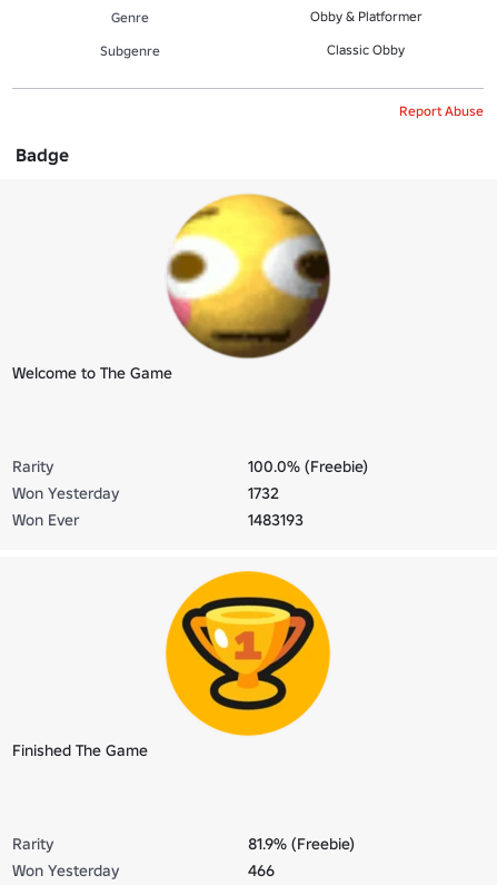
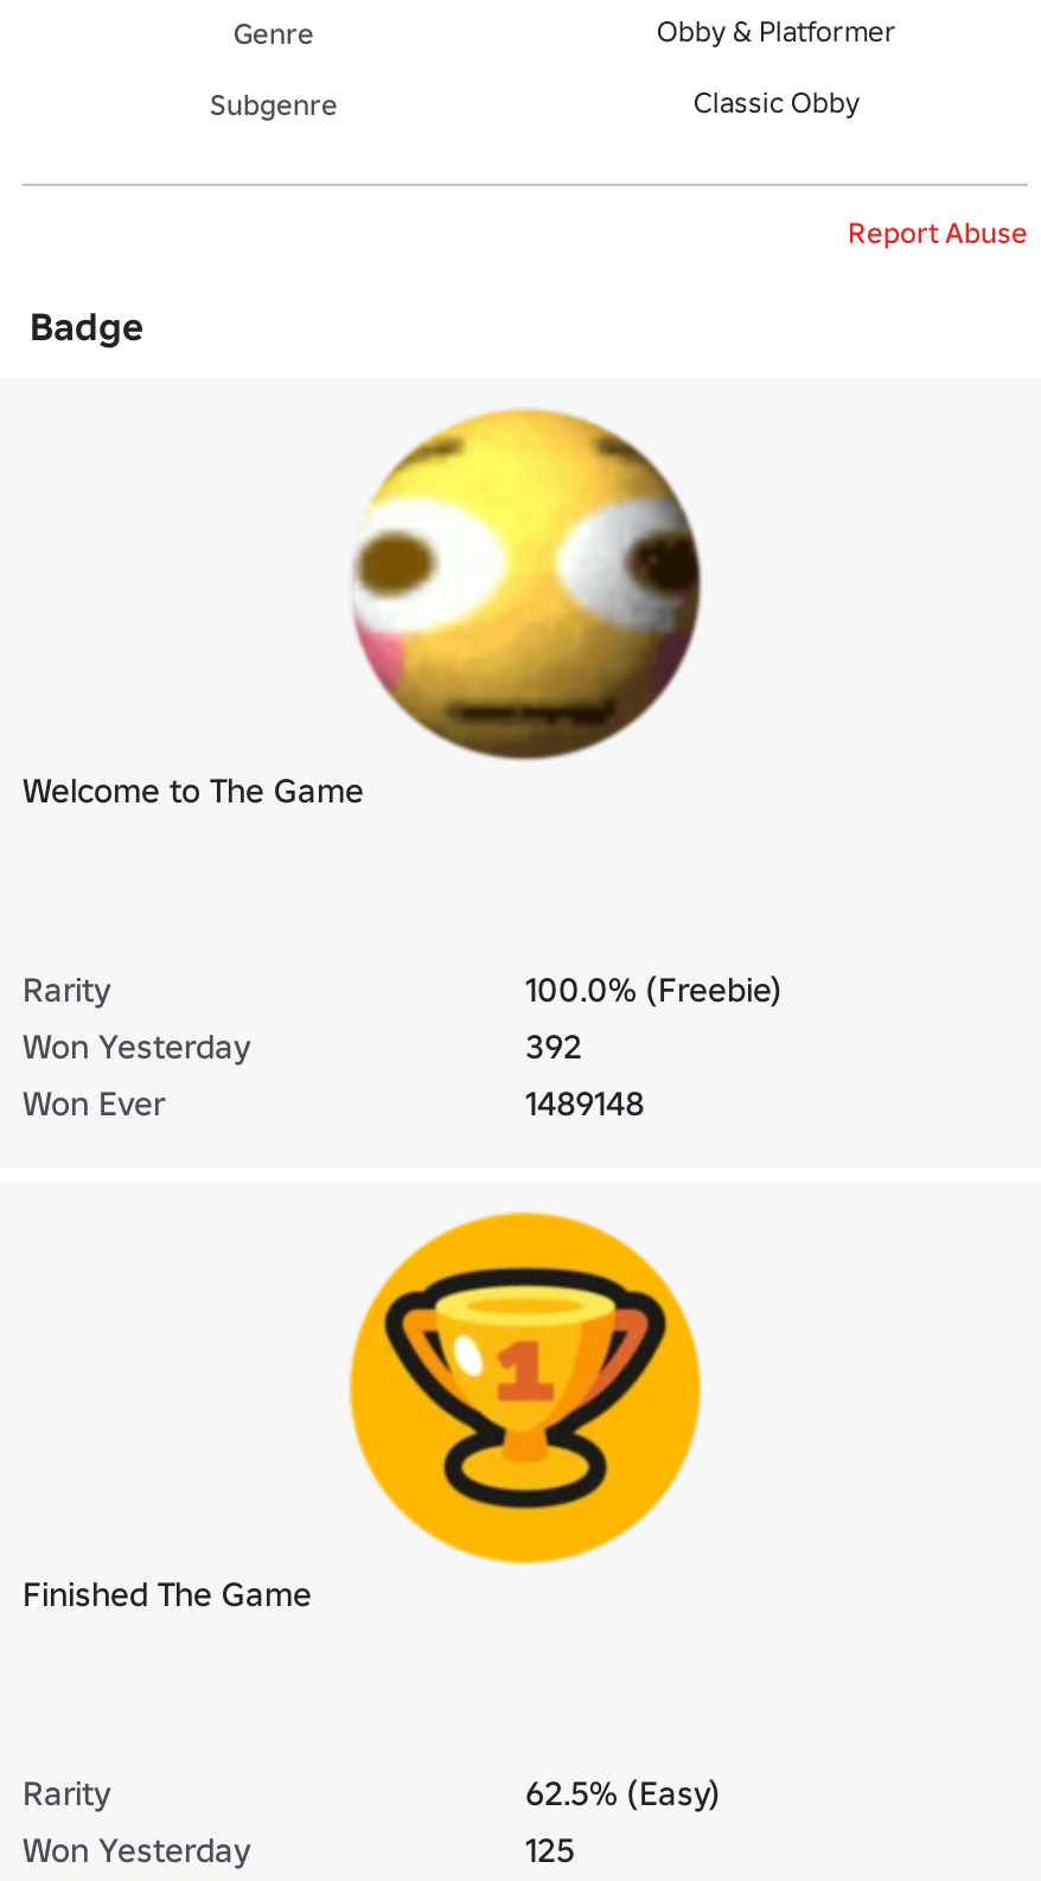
- 1732
+ 392

- 1483193
+ 1489148

- 81.9% (Freebie)
+ 62.5% (Easy)

- 466
+ 125
